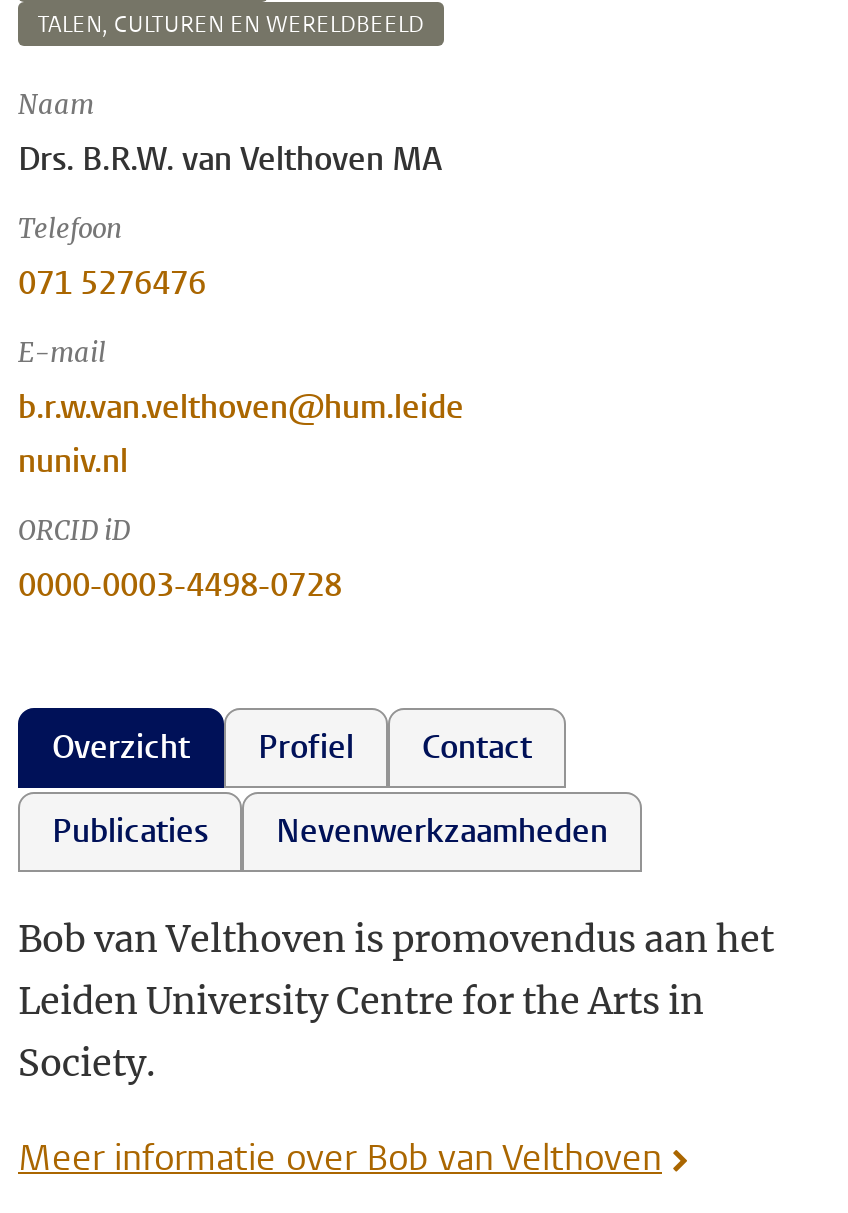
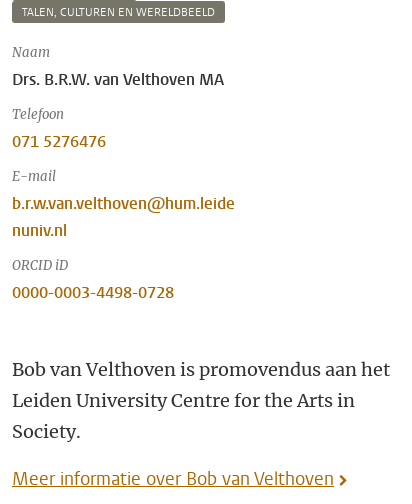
- [image]
- Overzicht
- Profiel
- Contact
- Publicaties
- Nevenwerkzaamheden
